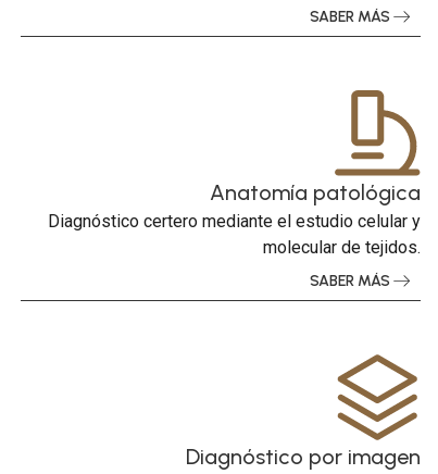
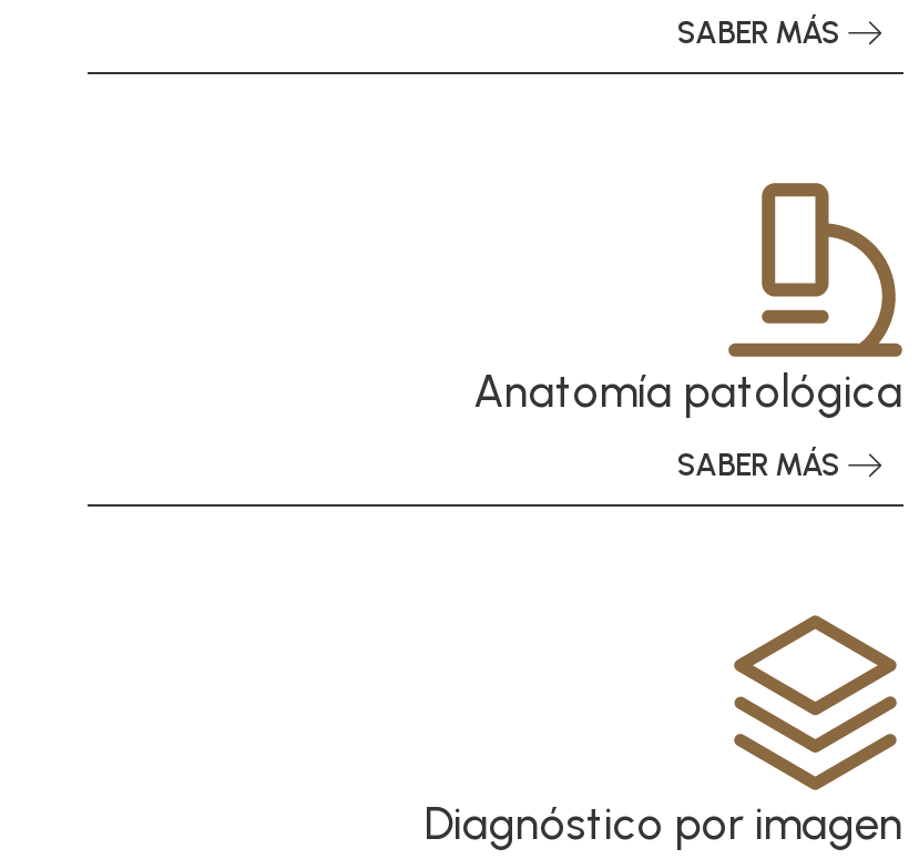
- Diagnóstico certero mediante el estudio celular y
- molecular de tejidos.
